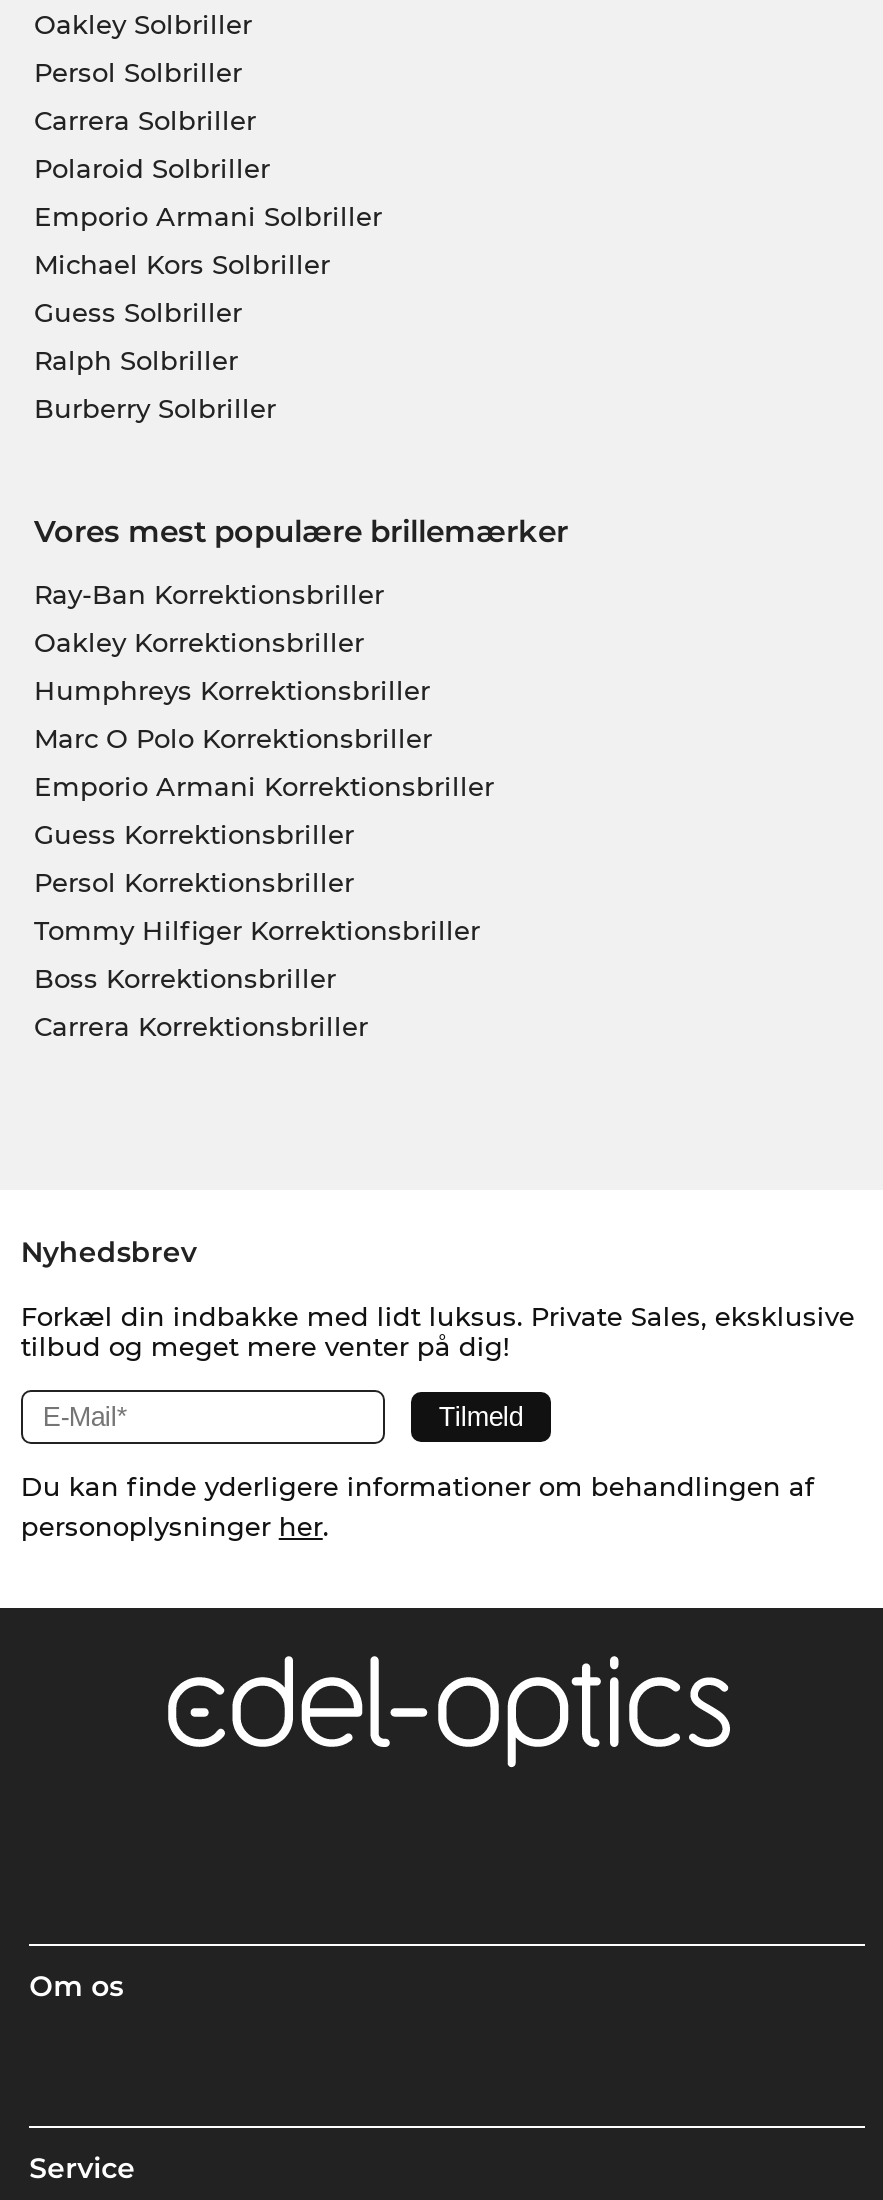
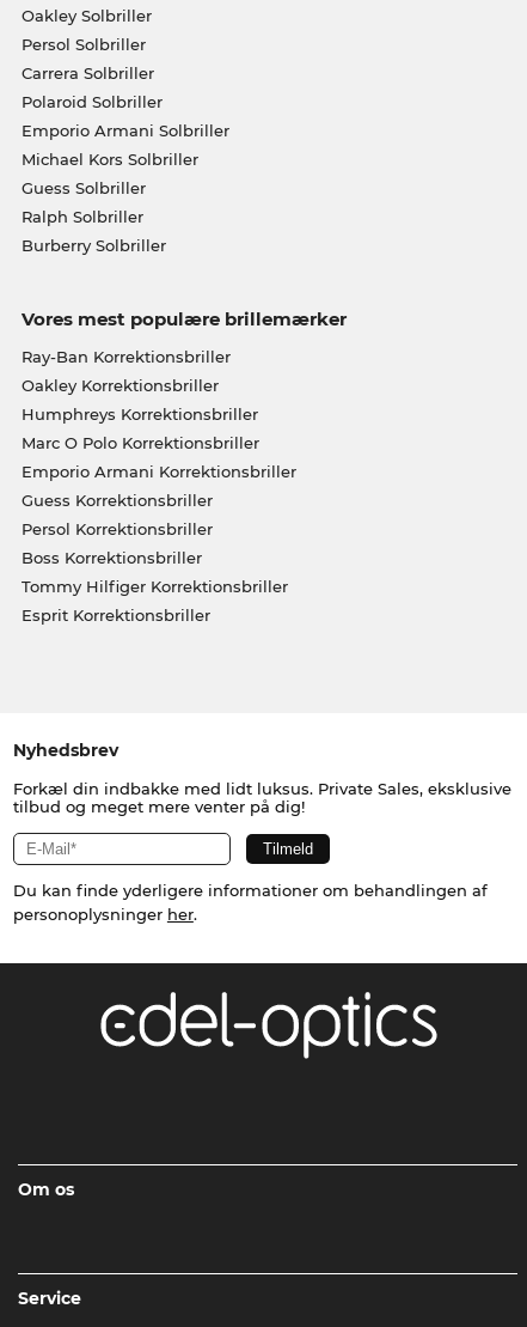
moved down: Tommy Hilfiger Korrektionsbriller

moved up: Boss Korrektionsbriller

- Carrera Korrektionsbriller
+ Esprit Korrektionsbriller
